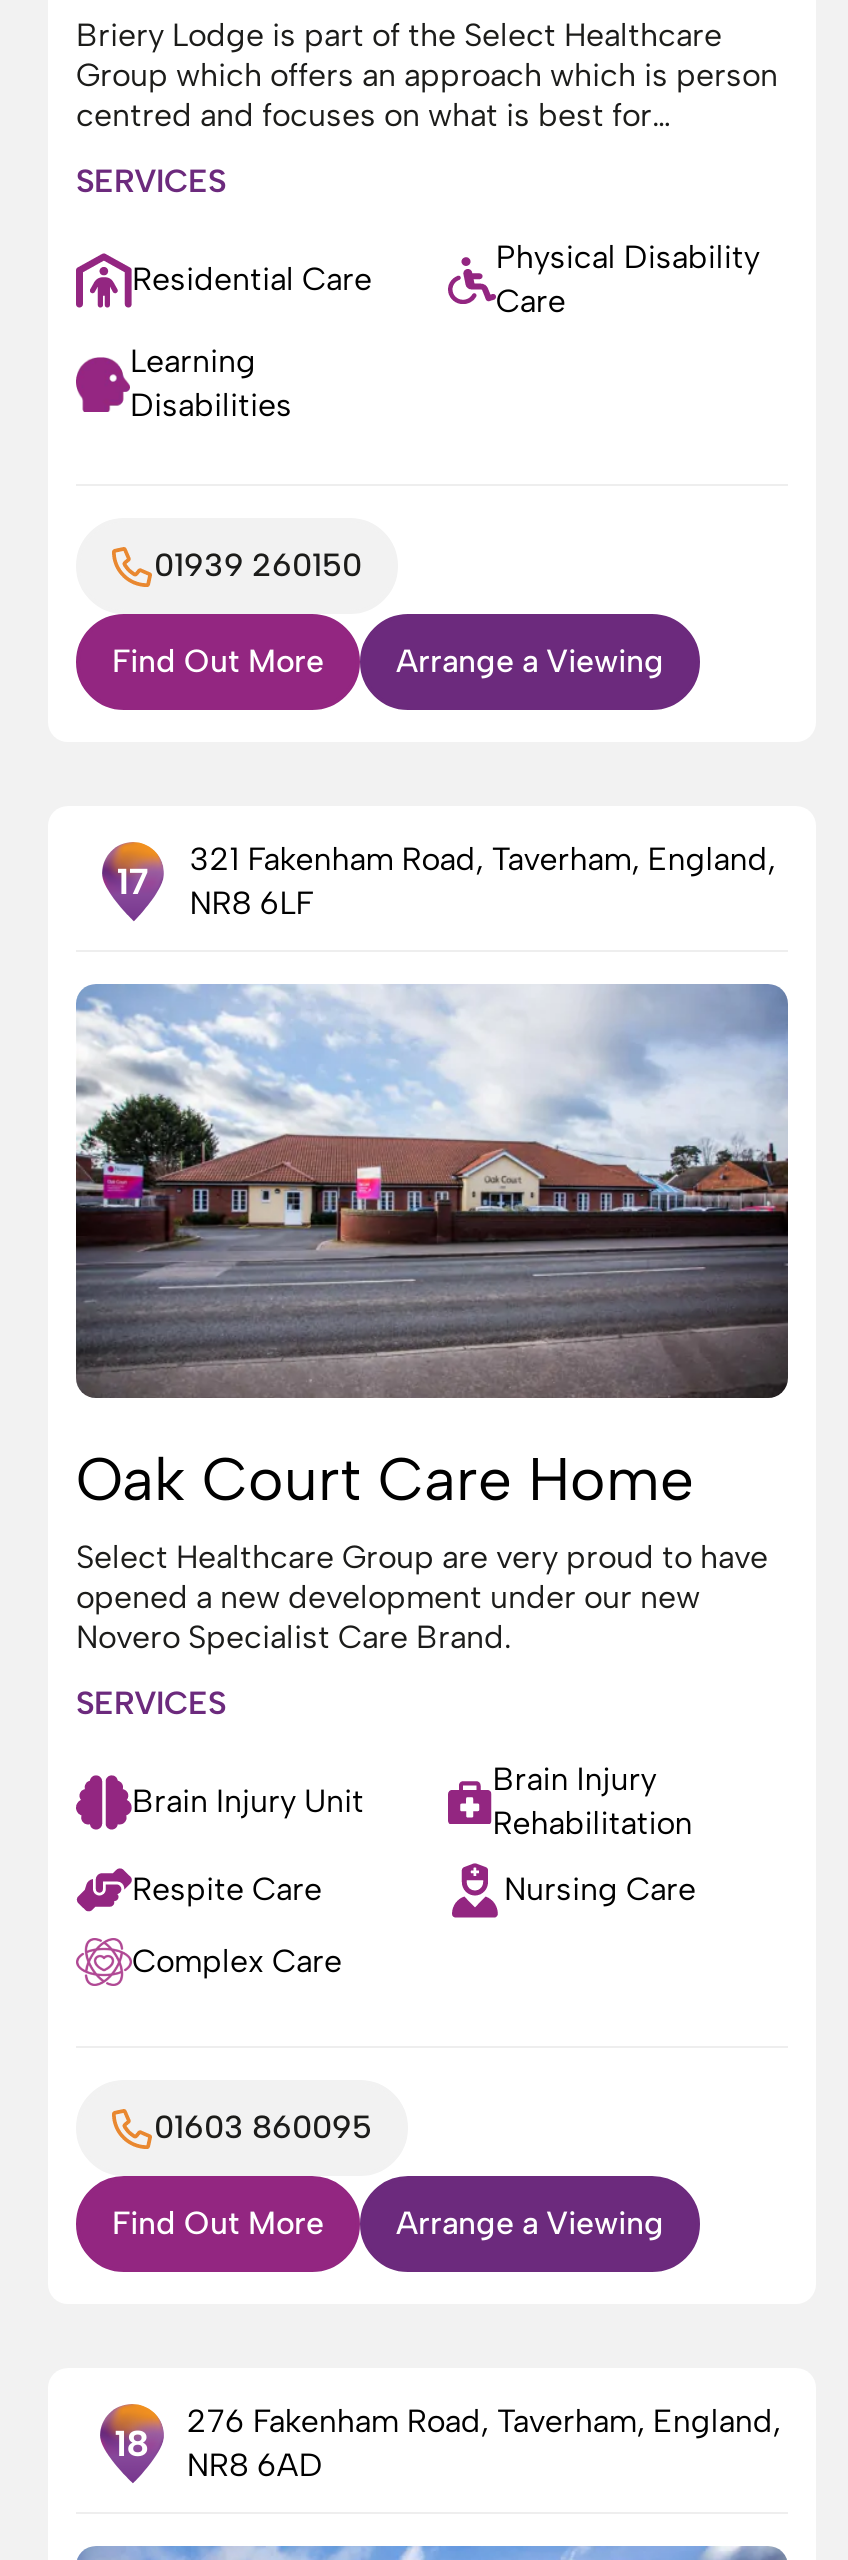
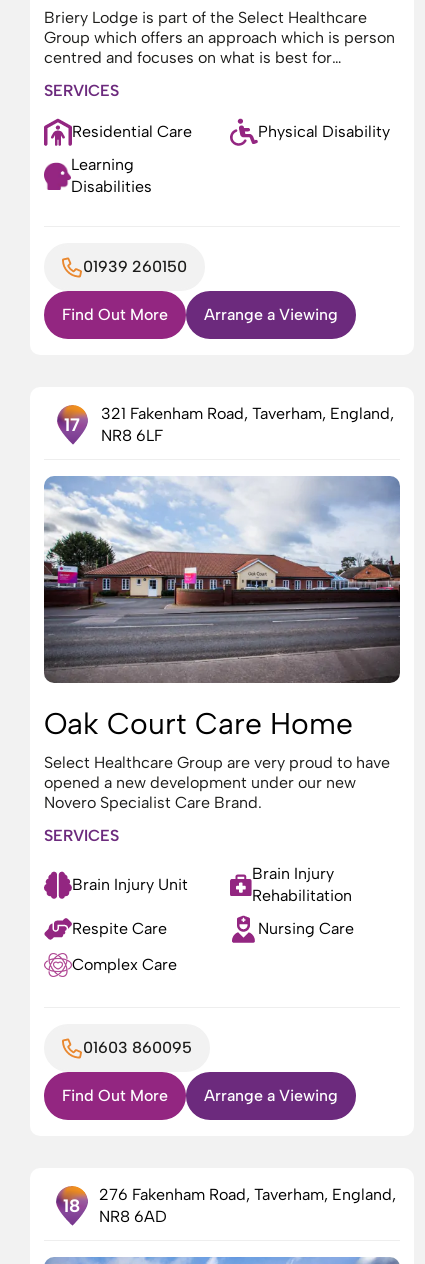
- Care
